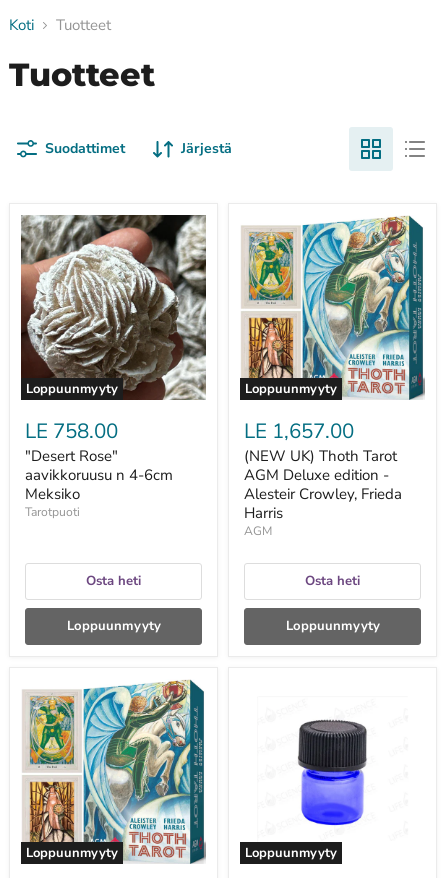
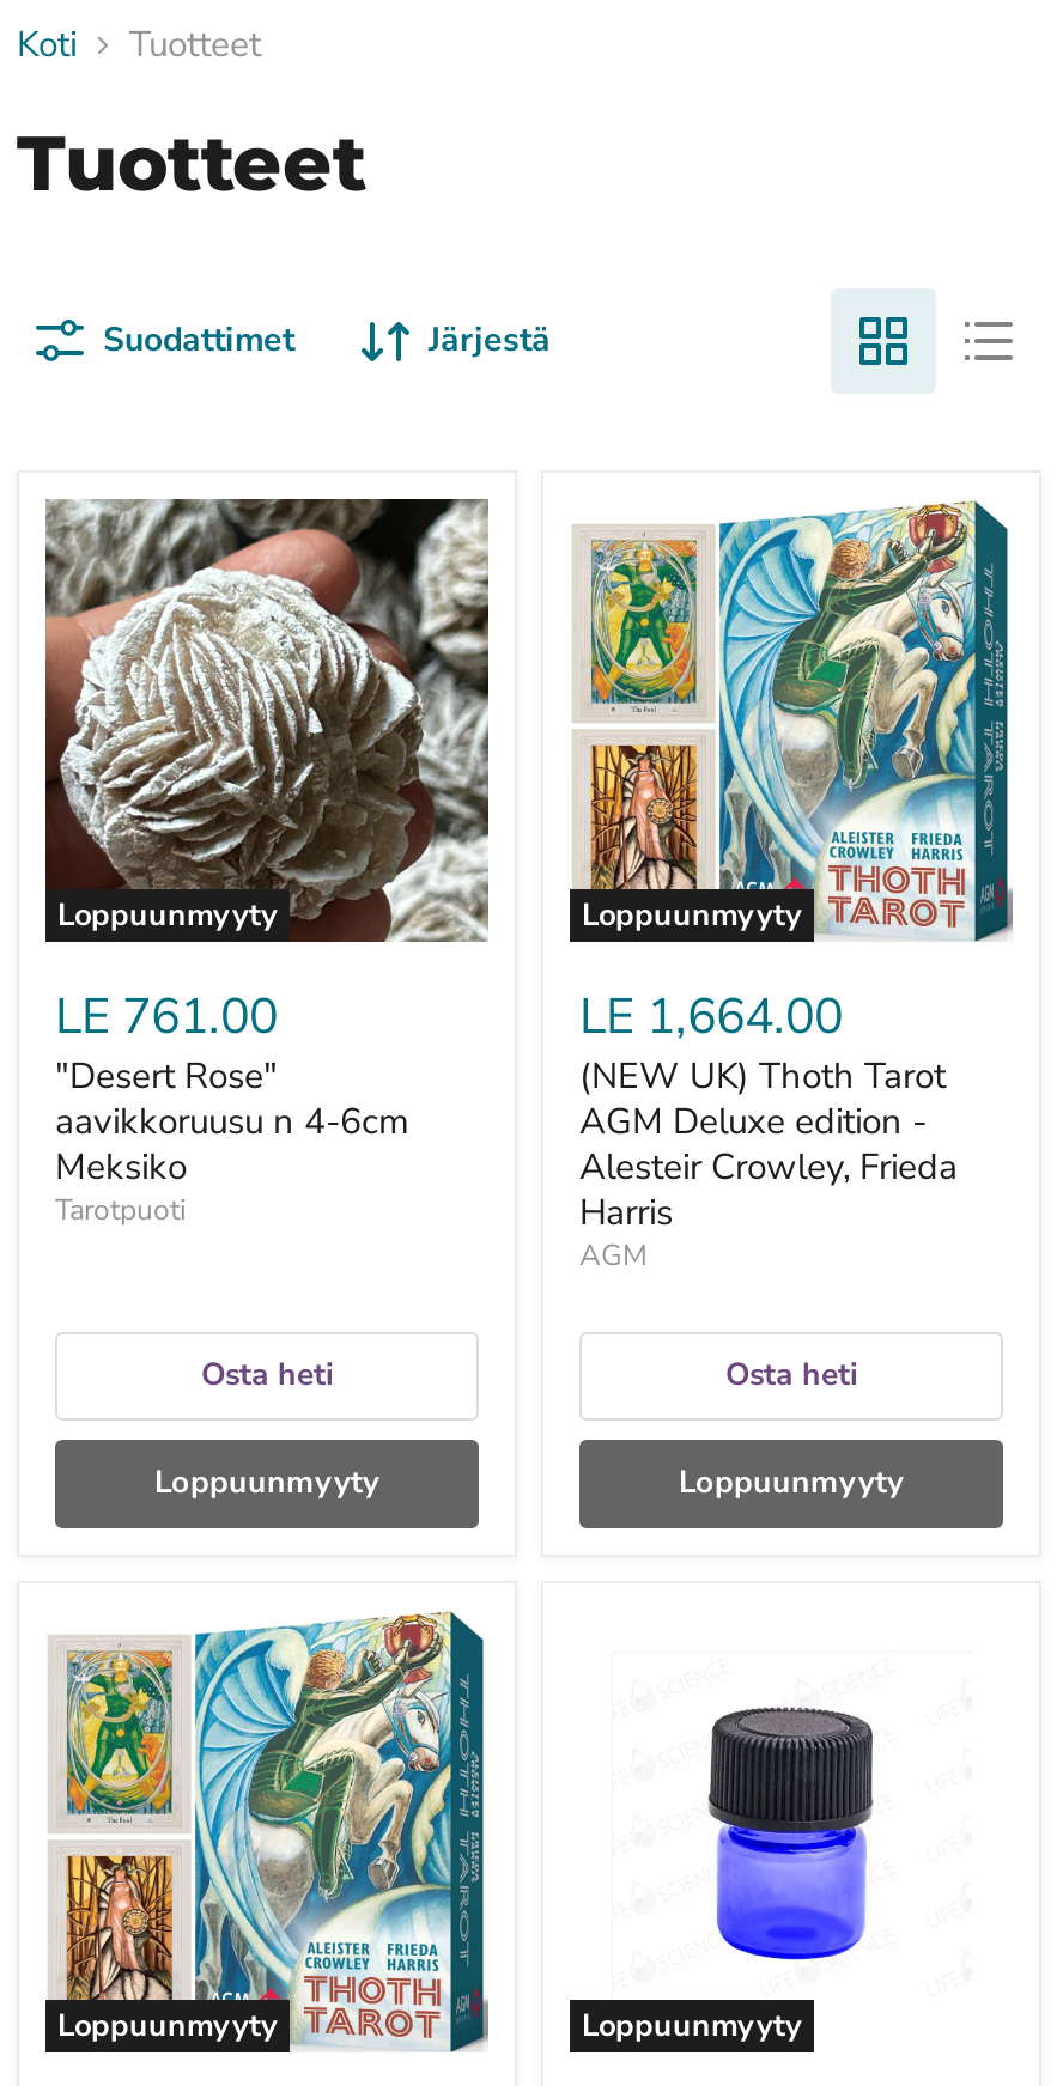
- LE 758.00
+ LE 761.00

- LE 1,657.00
+ LE 1,664.00
